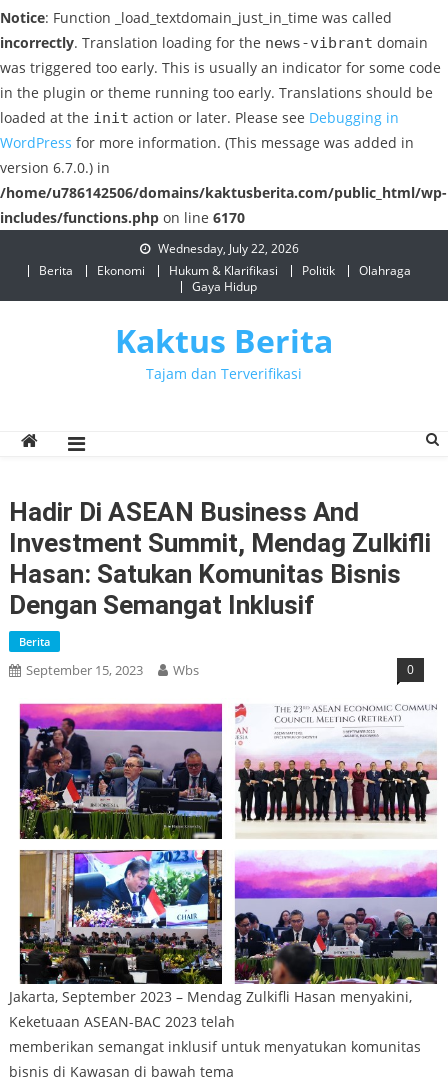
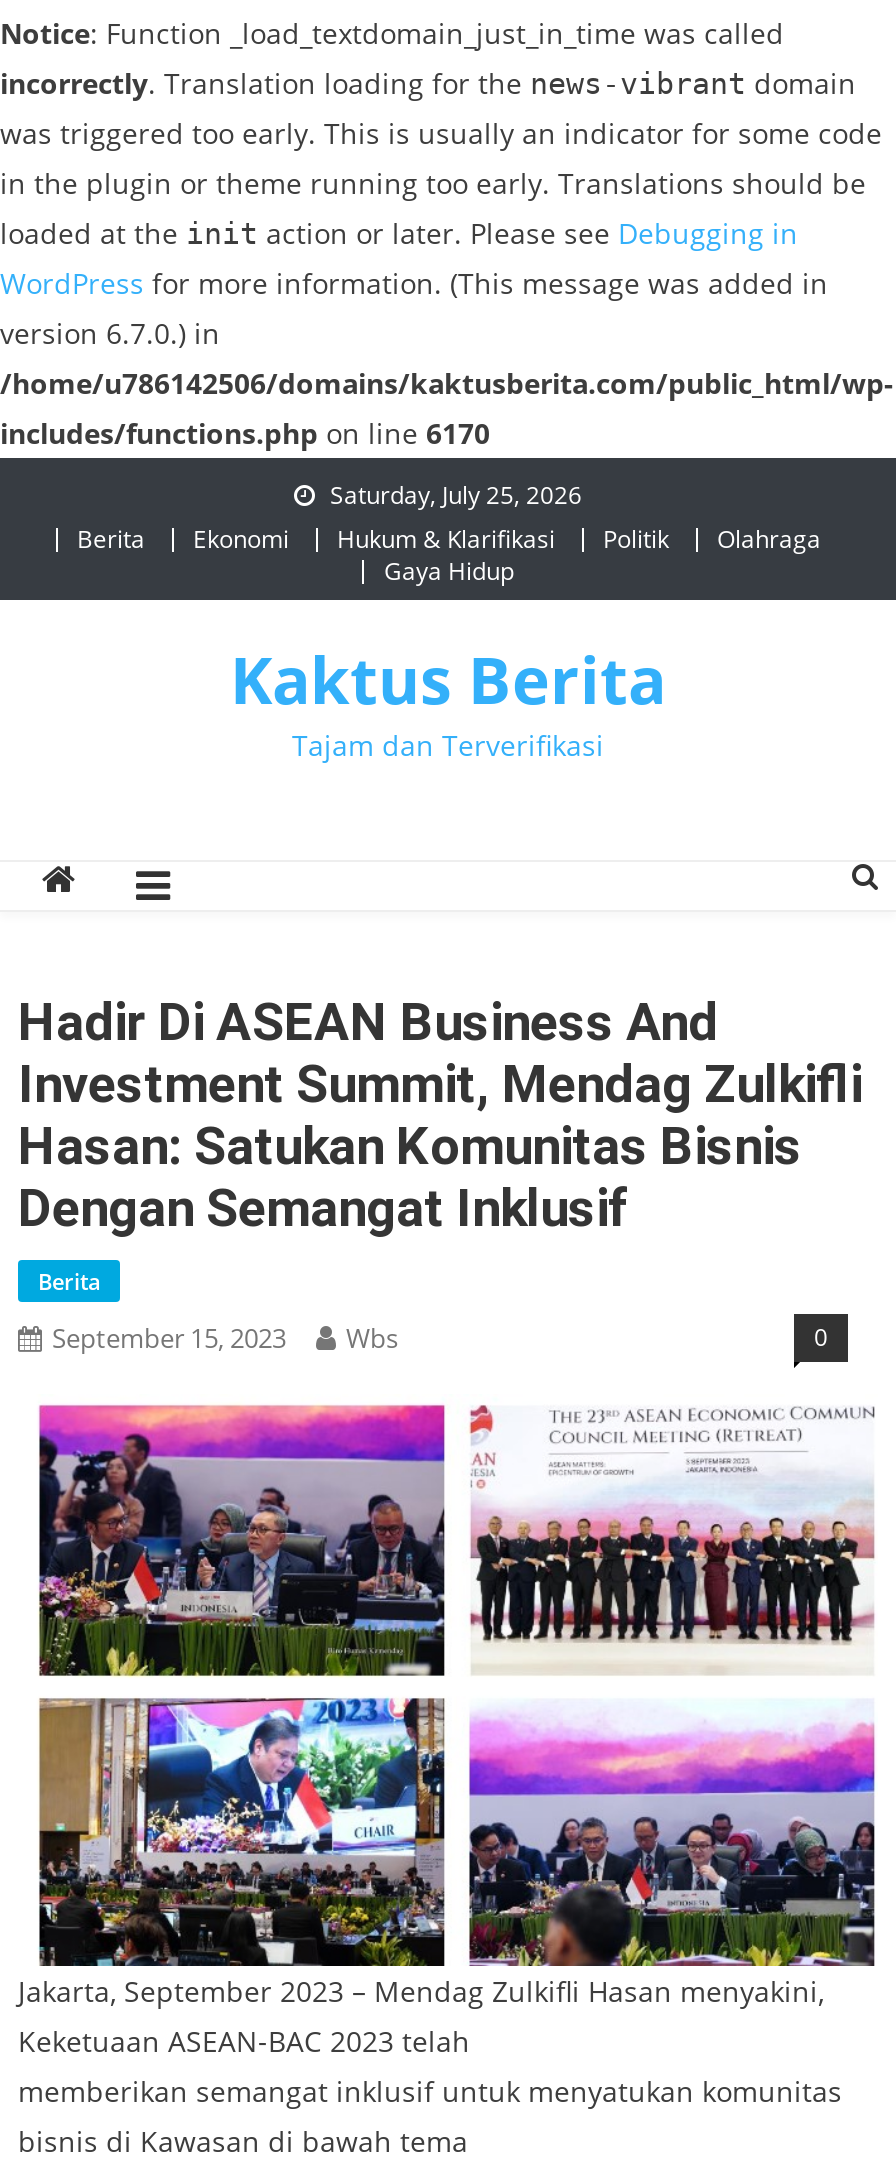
- Wednesday, July 22, 2026
+ Saturday, July 25, 2026
